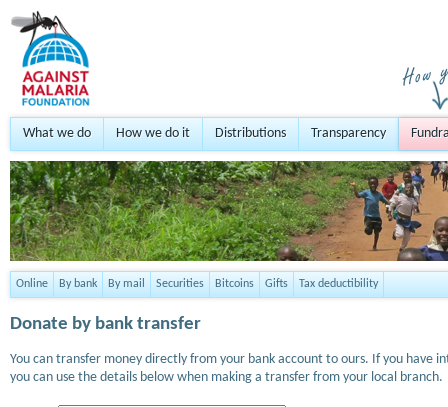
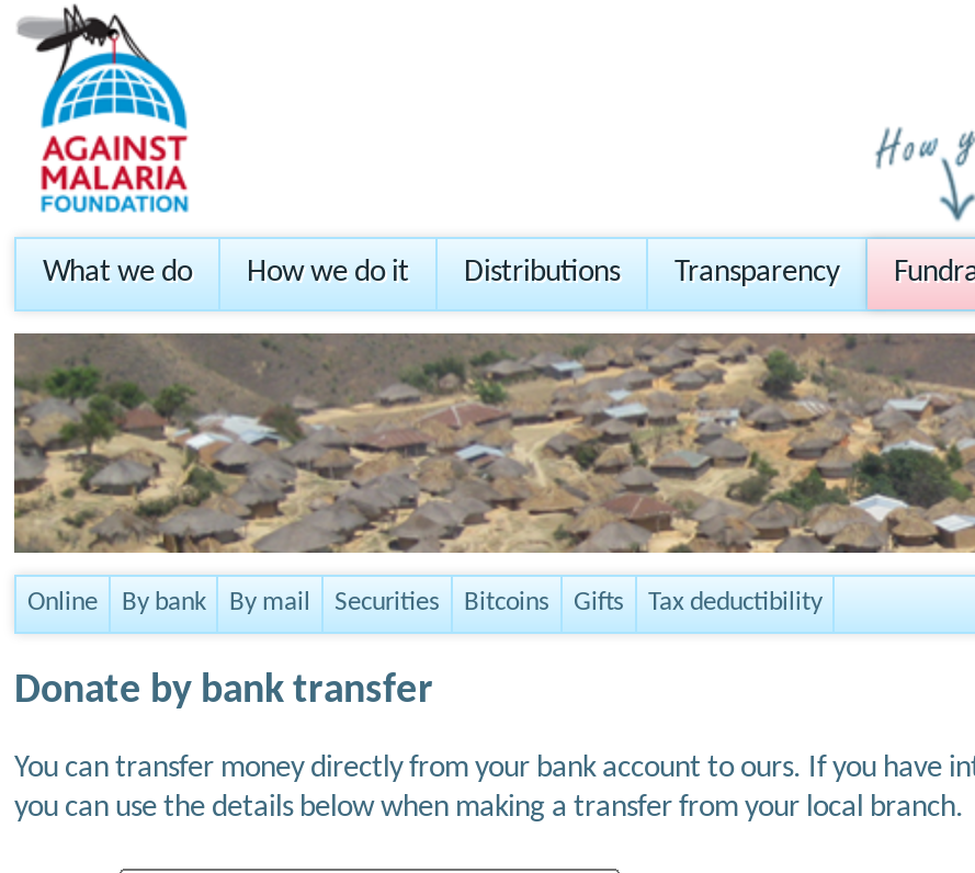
- [image]
+ [image]
